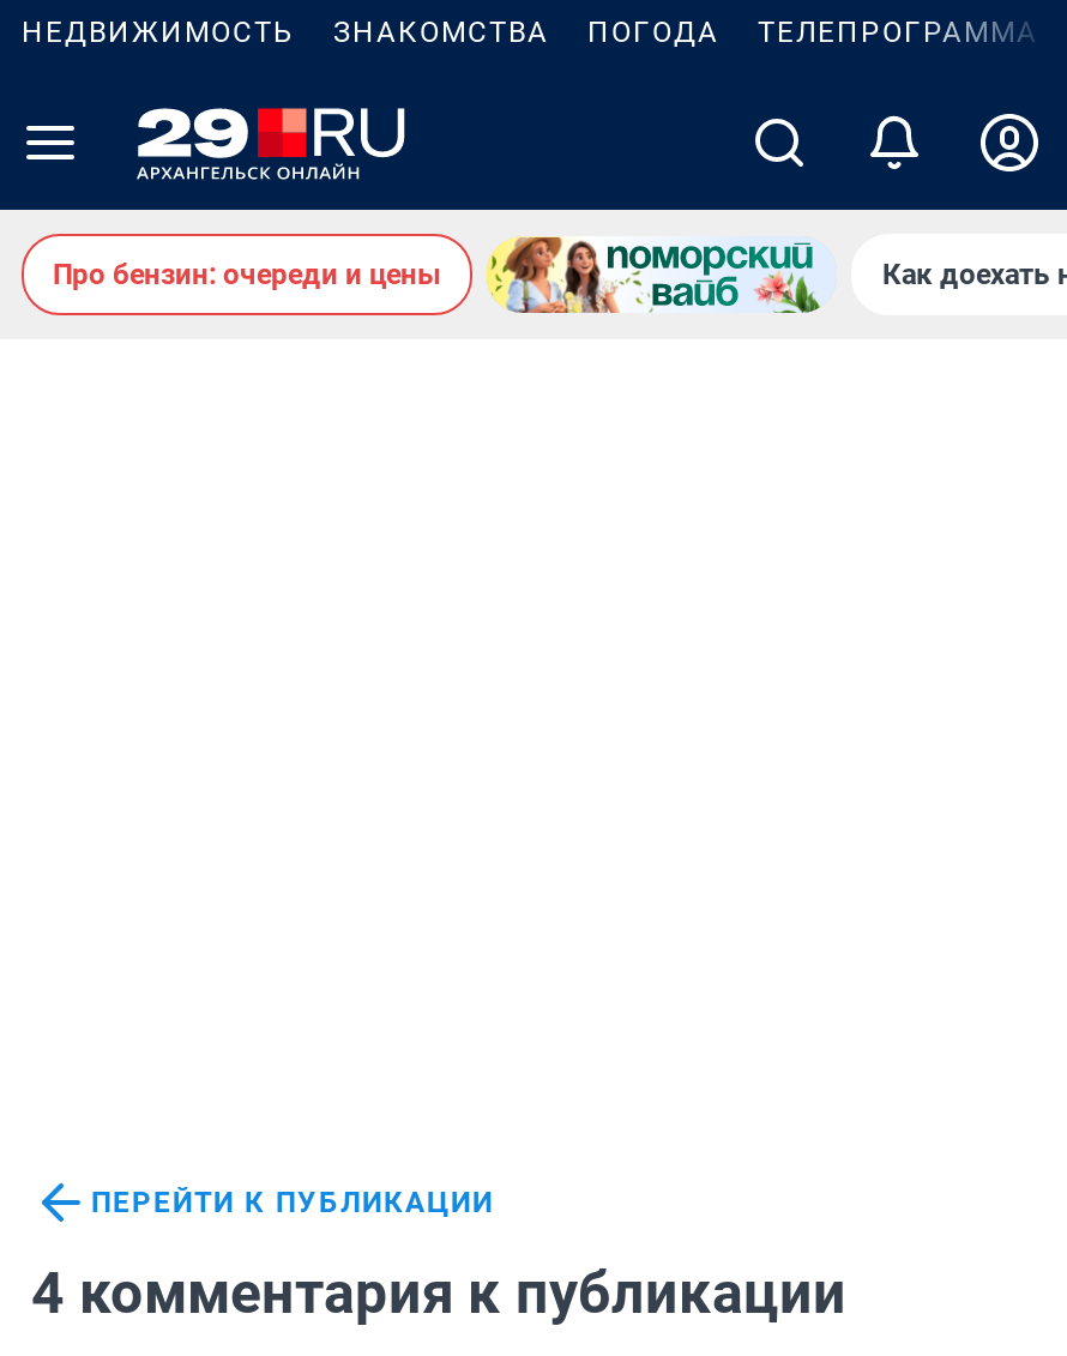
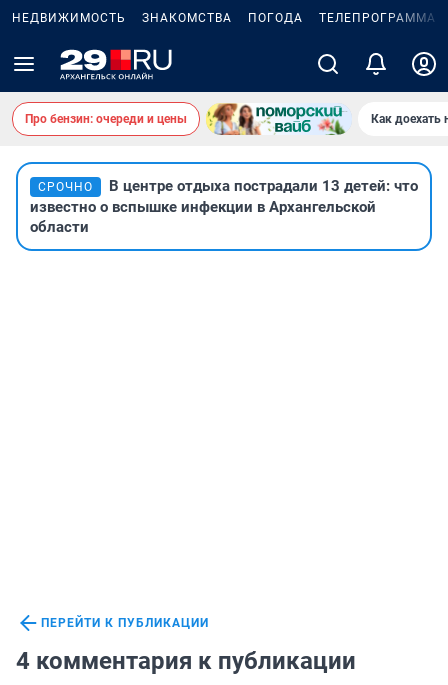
+ [image]
+ СРОЧНО
+ В центре отдыха пострадали 13 детей: что
+ известно о вспышке инфекции в Архангельской
+ области
